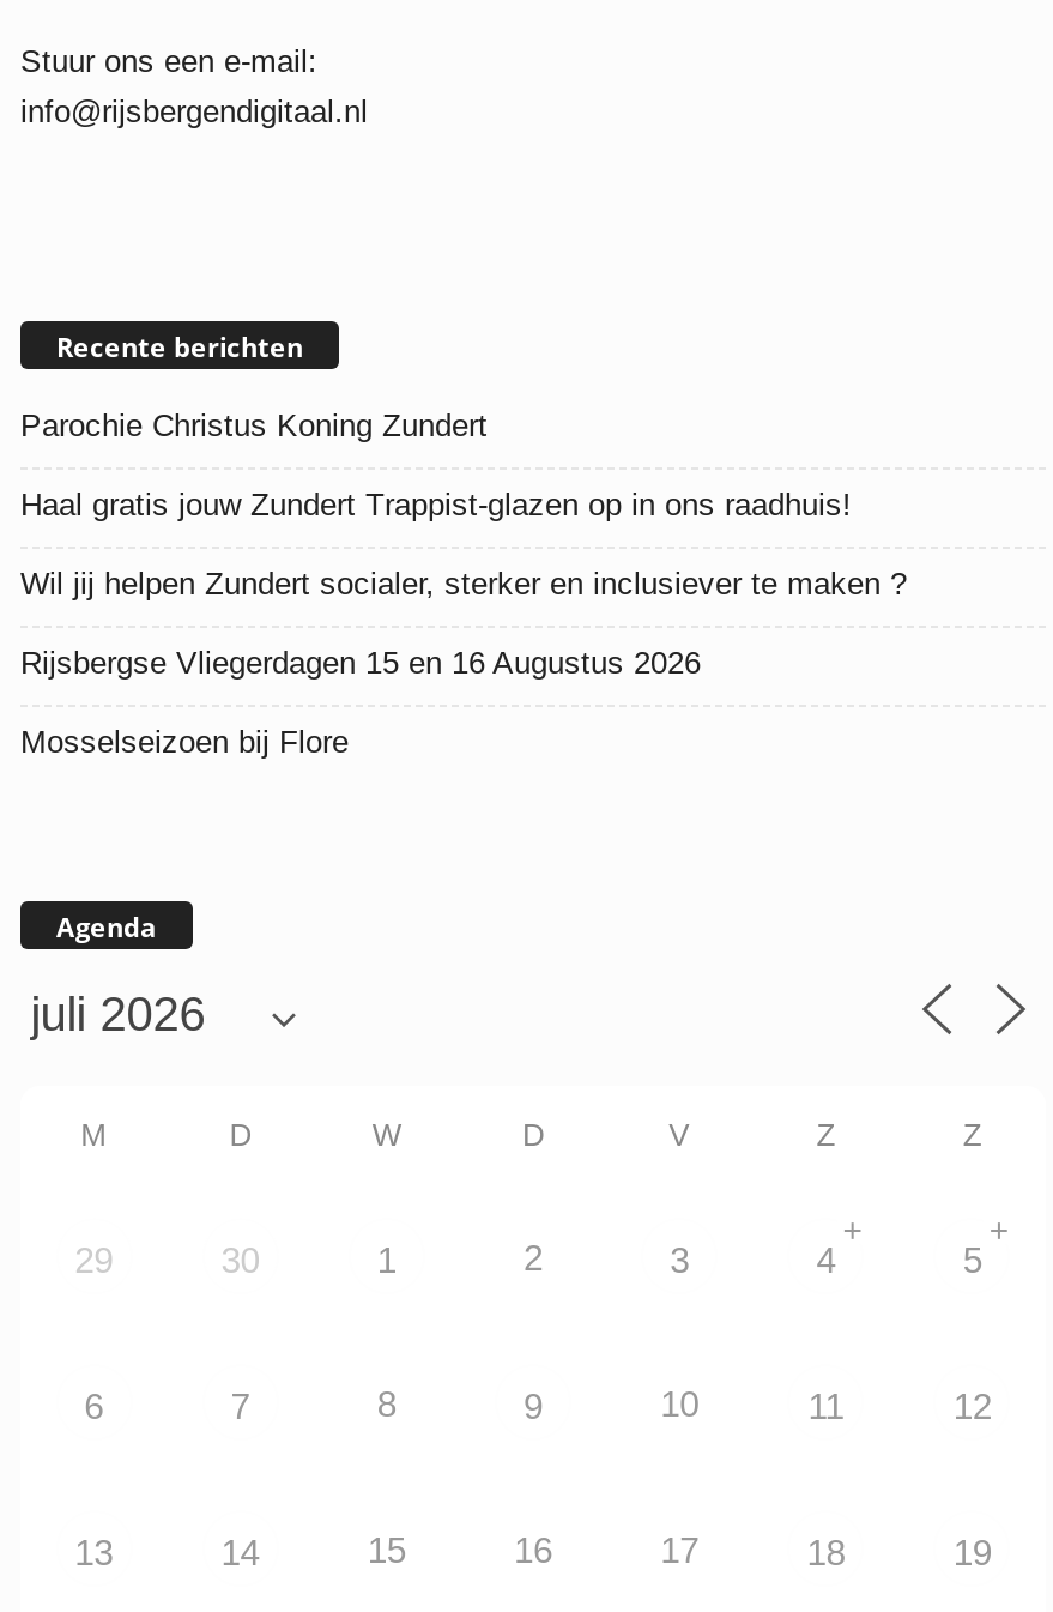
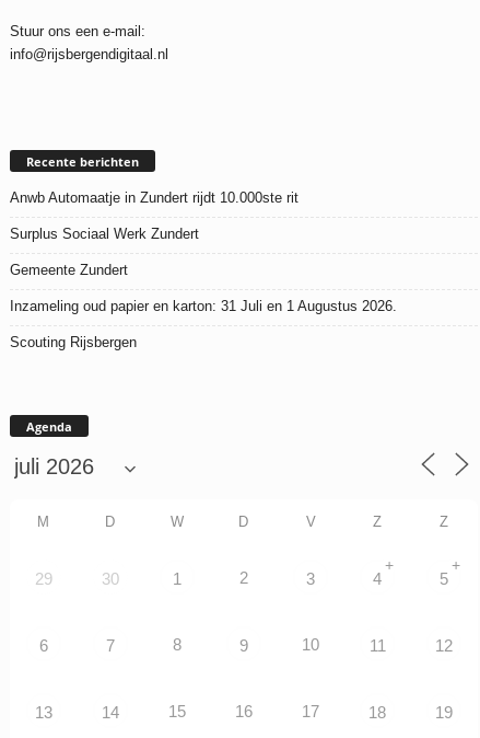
- Parochie Christus Koning Zundert
+ Anwb Automaatje in Zundert rijdt 10.000ste rit

- Haal gratis jouw Zundert Trappist-glazen op in ons raadhuis!
+ Surplus Sociaal Werk Zundert

- Wil jij helpen Zundert socialer, sterker en inclusiever te maken ?
+ Gemeente Zundert

- Rijsbergse Vliegerdagen 15 en 16 Augustus 2026
+ Inzameling oud papier en karton: 31 Juli en 1 Augustus 2026.

- Mosselseizoen bij Flore
+ Scouting Rijsbergen
